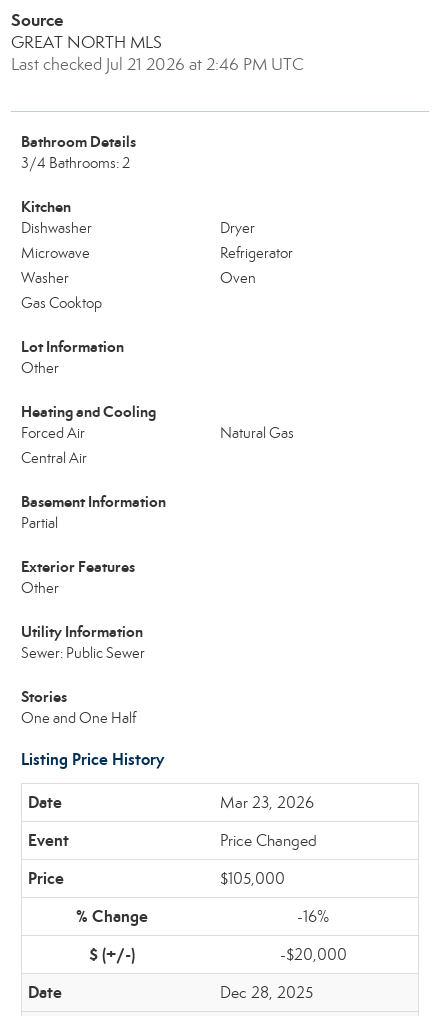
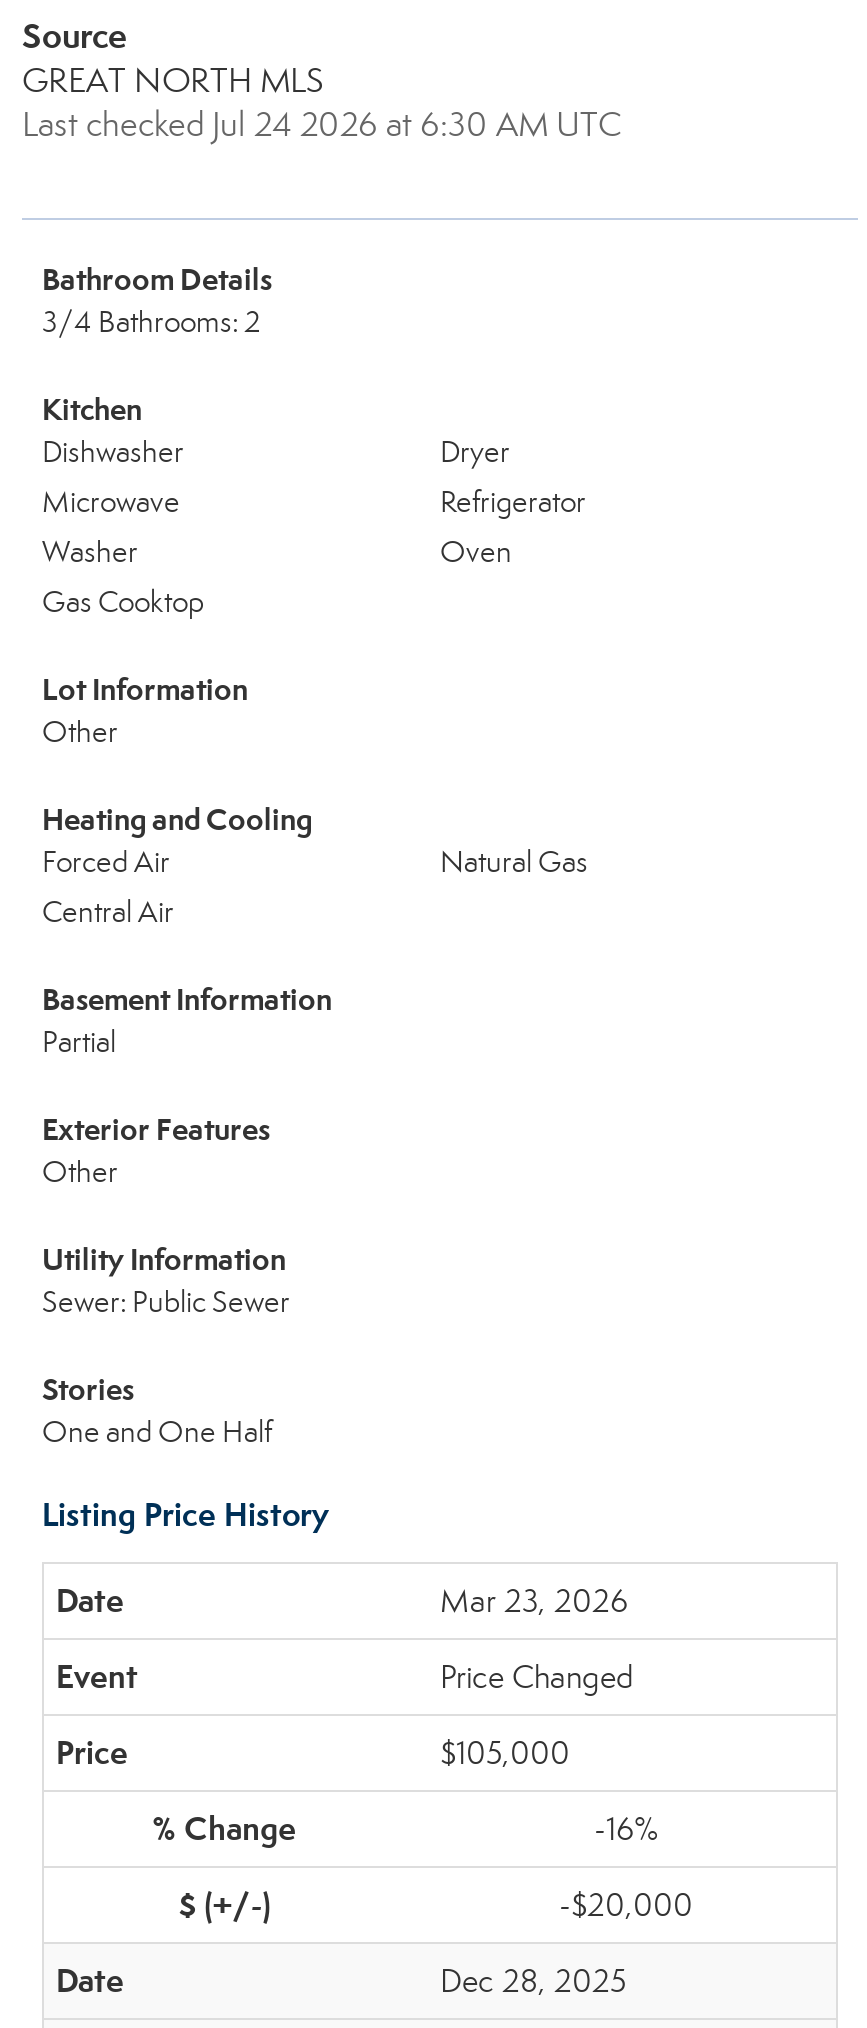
- Last checked Jul 21 2026 at 2:46 PM UTC
+ Last checked Jul 24 2026 at 6:30 AM UTC
